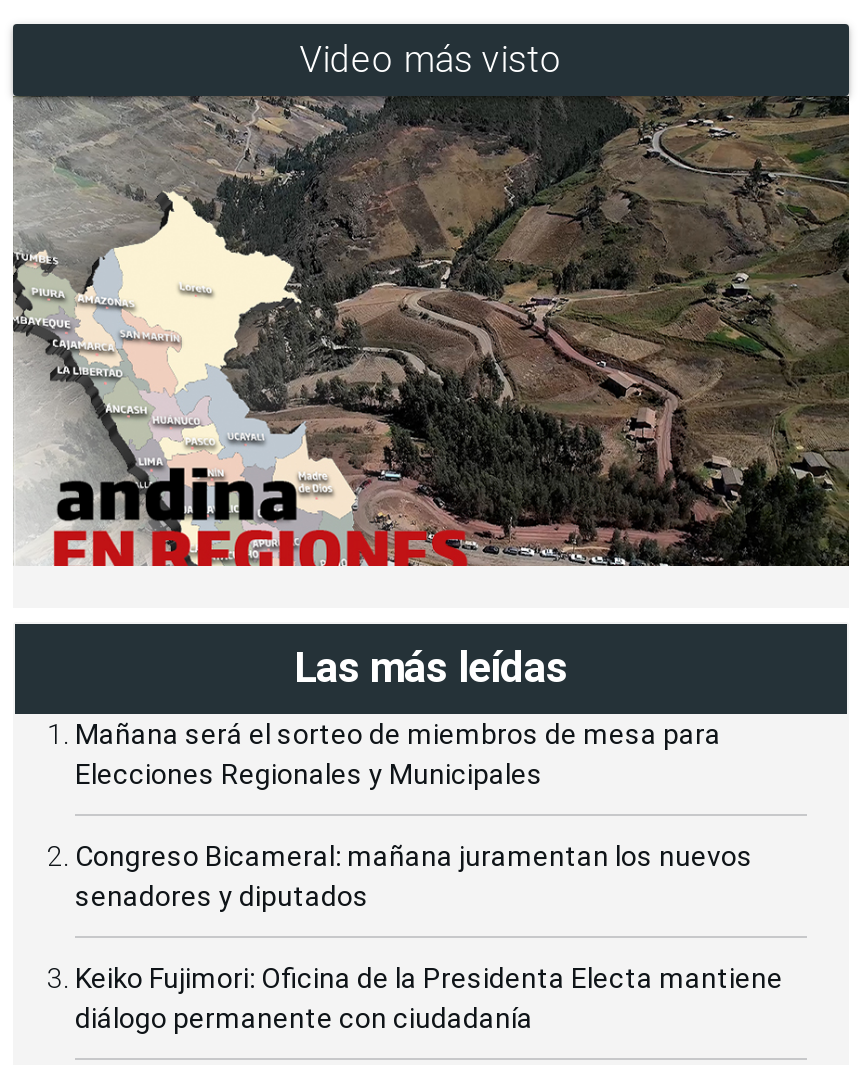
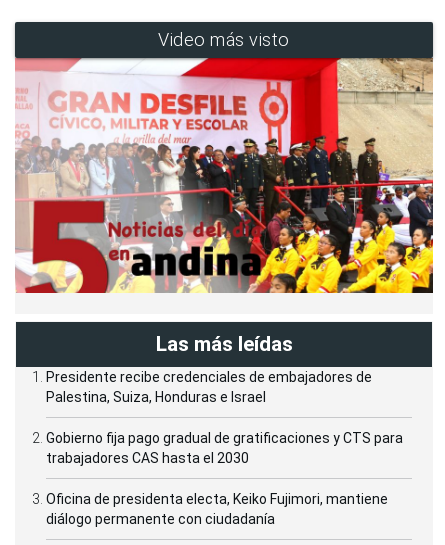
- [image]
+ [image]

- Mañana será el sorteo de miembros de mesa para
- Elecciones Regionales y Municipales
+ Presidente recibe credenciales de embajadores de
+ Palestina, Suiza, Honduras e Israel

- Congreso Bicameral: mañana juramentan los nuevos
- senadores y diputados
+ Gobierno fija pago gradual de gratificaciones y CTS para
+ trabajadores CAS hasta el 2030

- Keiko Fujimori: Oficina de la Presidenta Electa mantiene
+ Oficina de presidenta electa, Keiko Fujimori, mantiene
